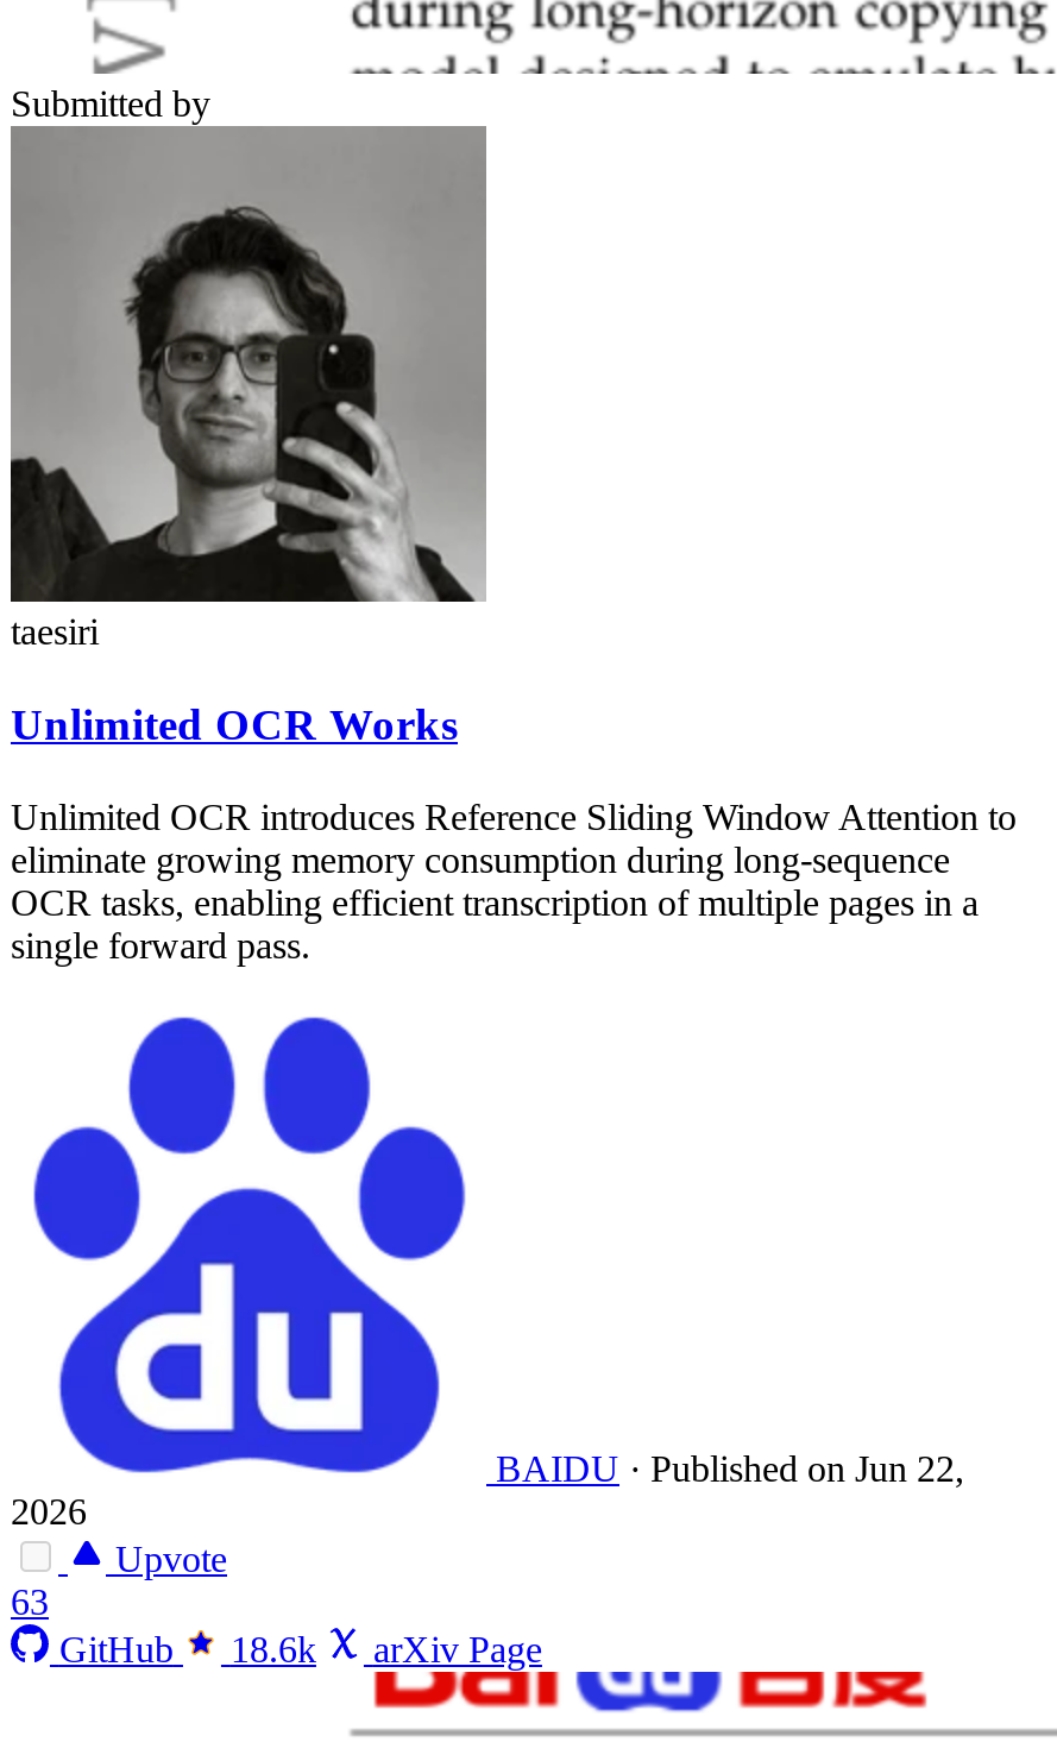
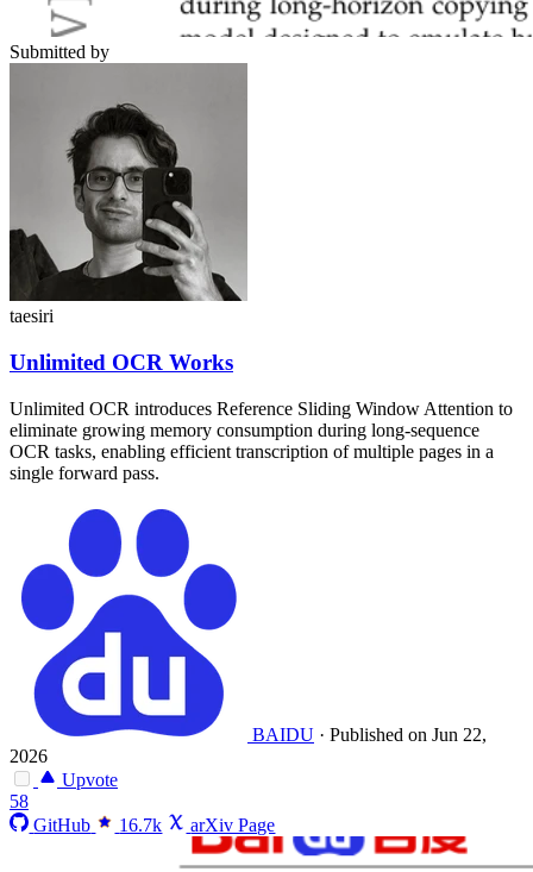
- 63
+ 58

- GitHub 18.6k arXiv Page
+ GitHub 16.7k arXiv Page
